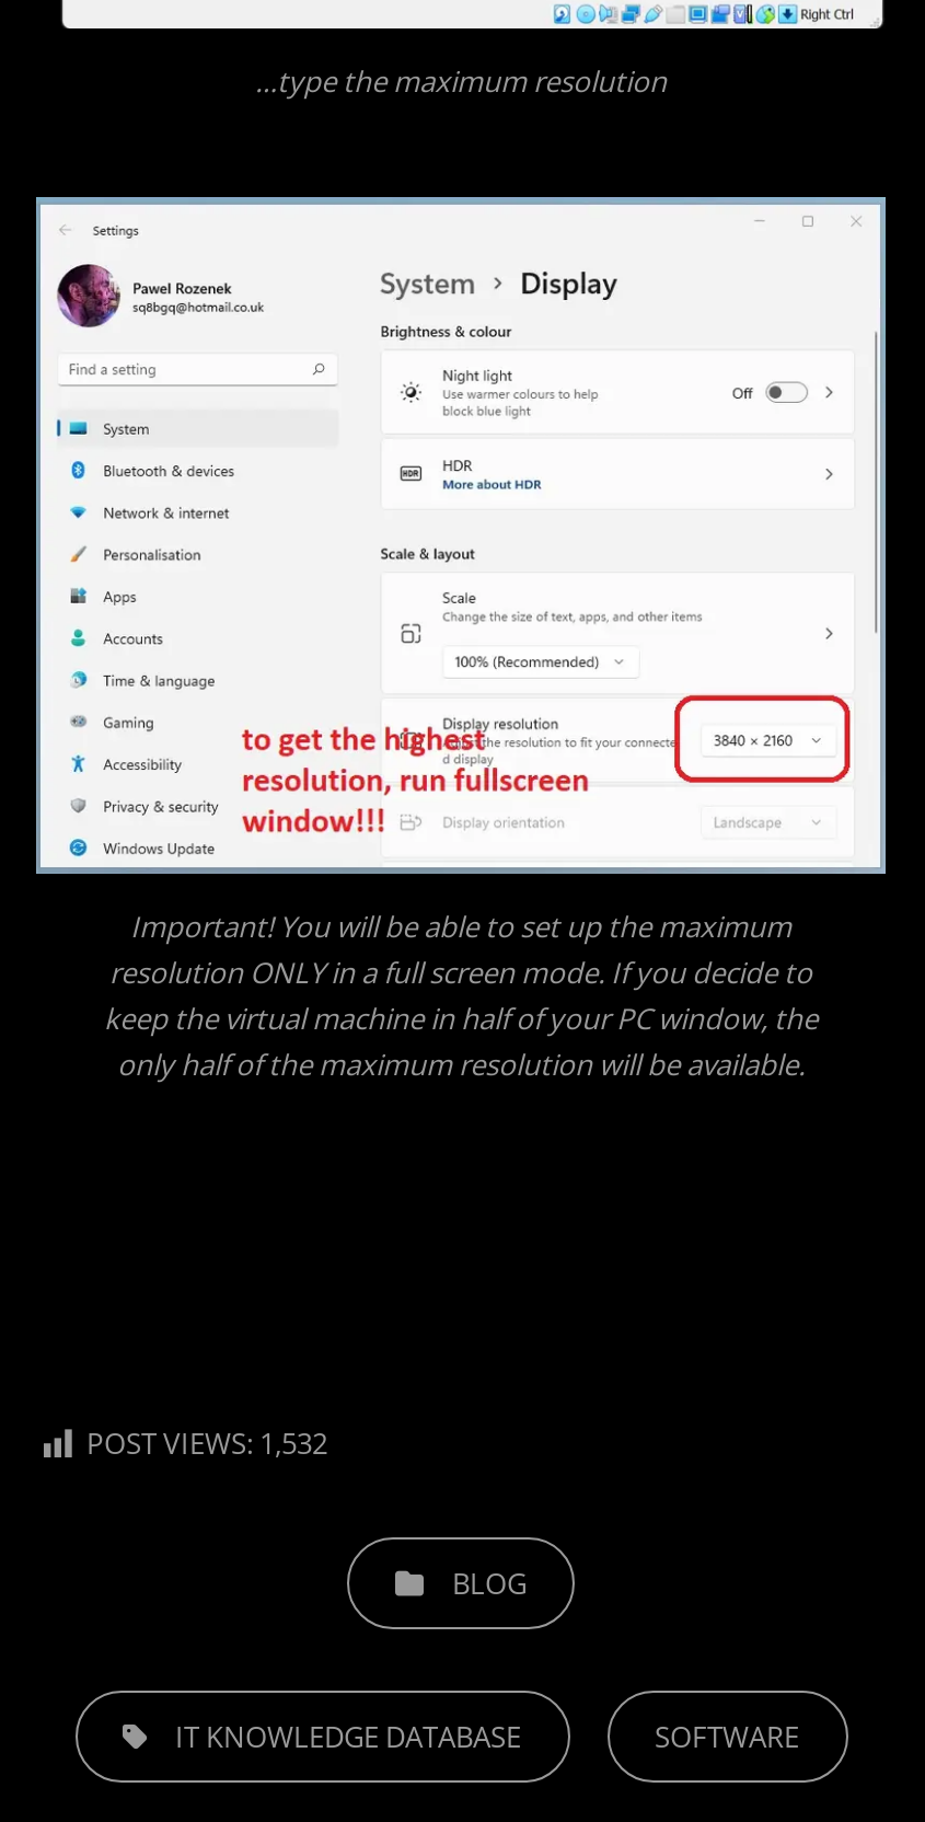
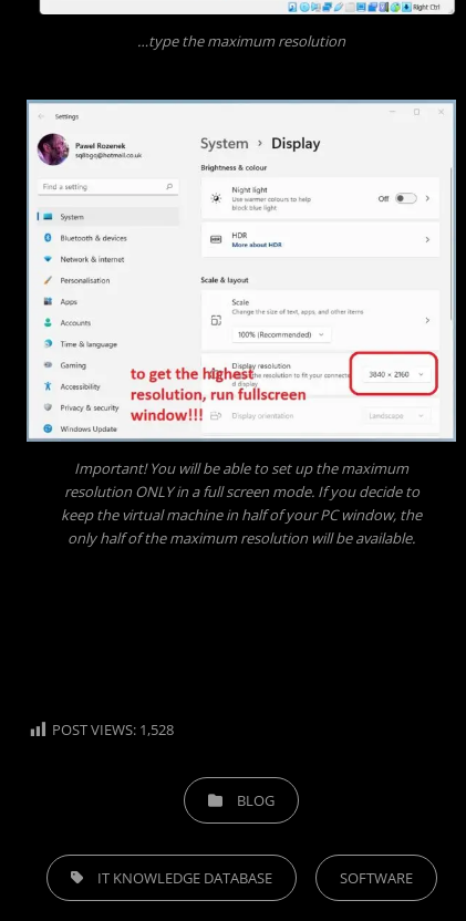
- POST VIEWS: 1,532
+ POST VIEWS: 1,528
